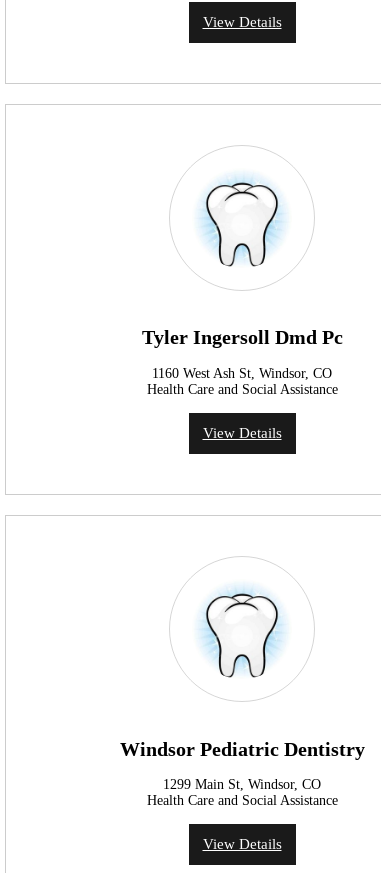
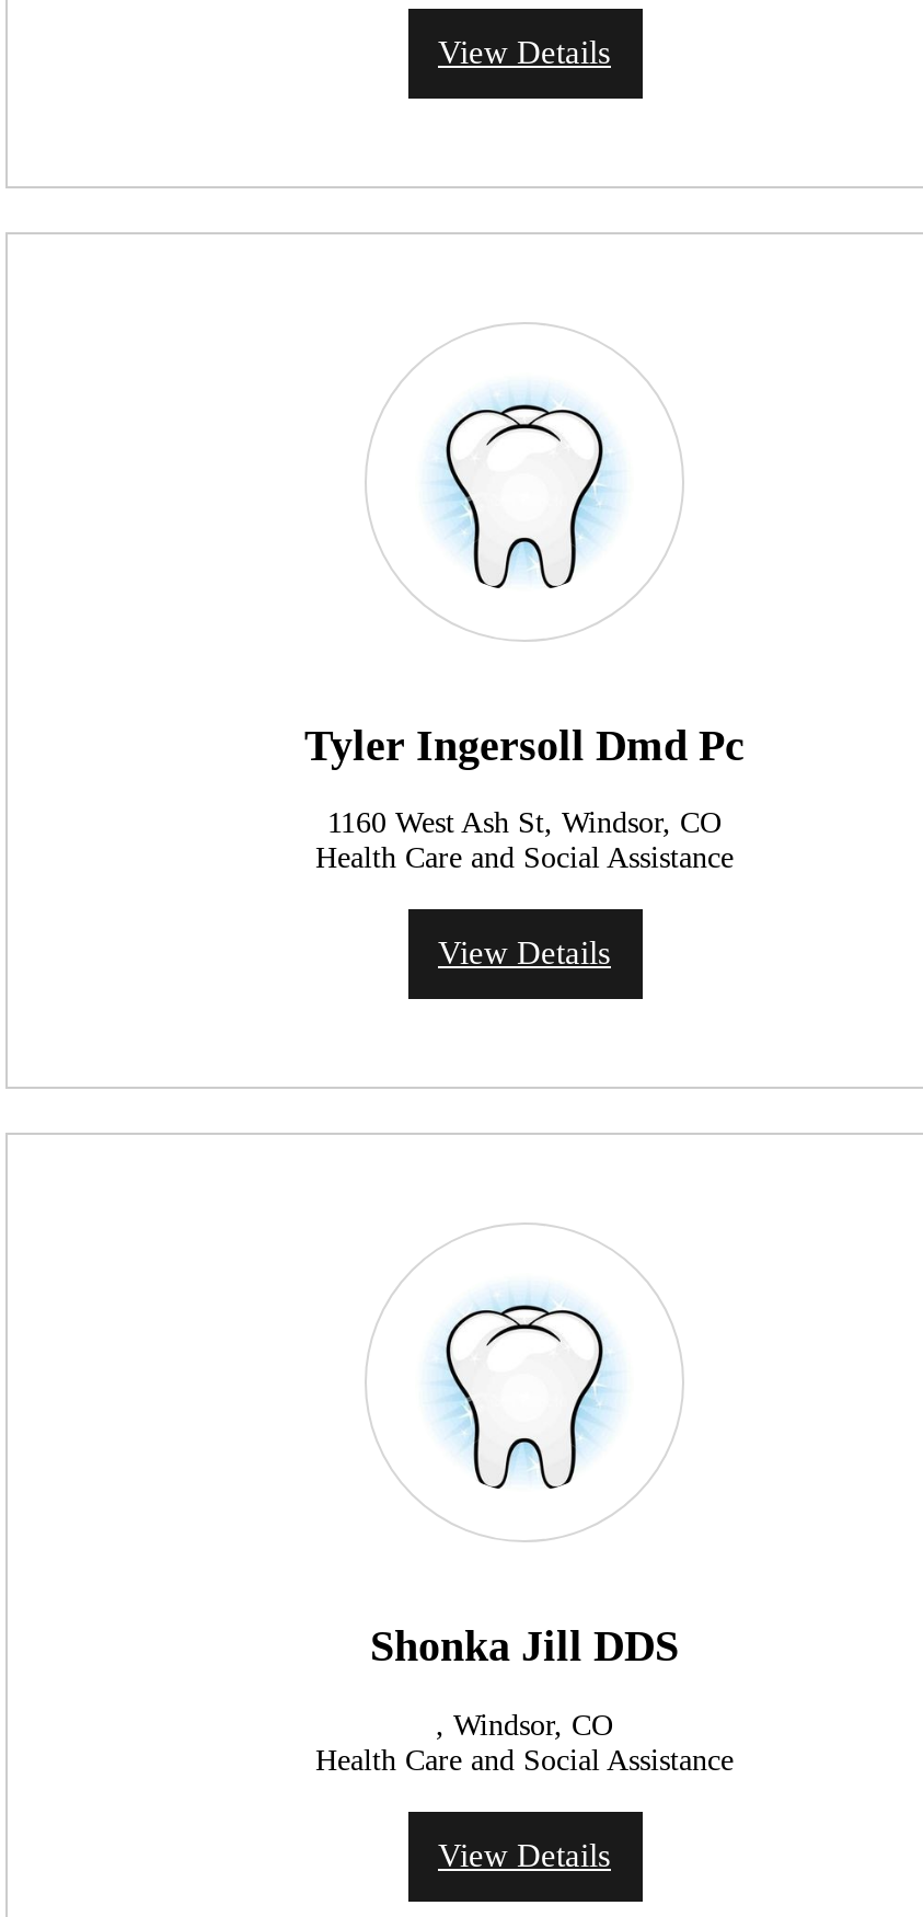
- Windsor Pediatric Dentistry
+ Shonka Jill DDS

- 1299 Main St, Windsor, CO
+ , Windsor, CO
